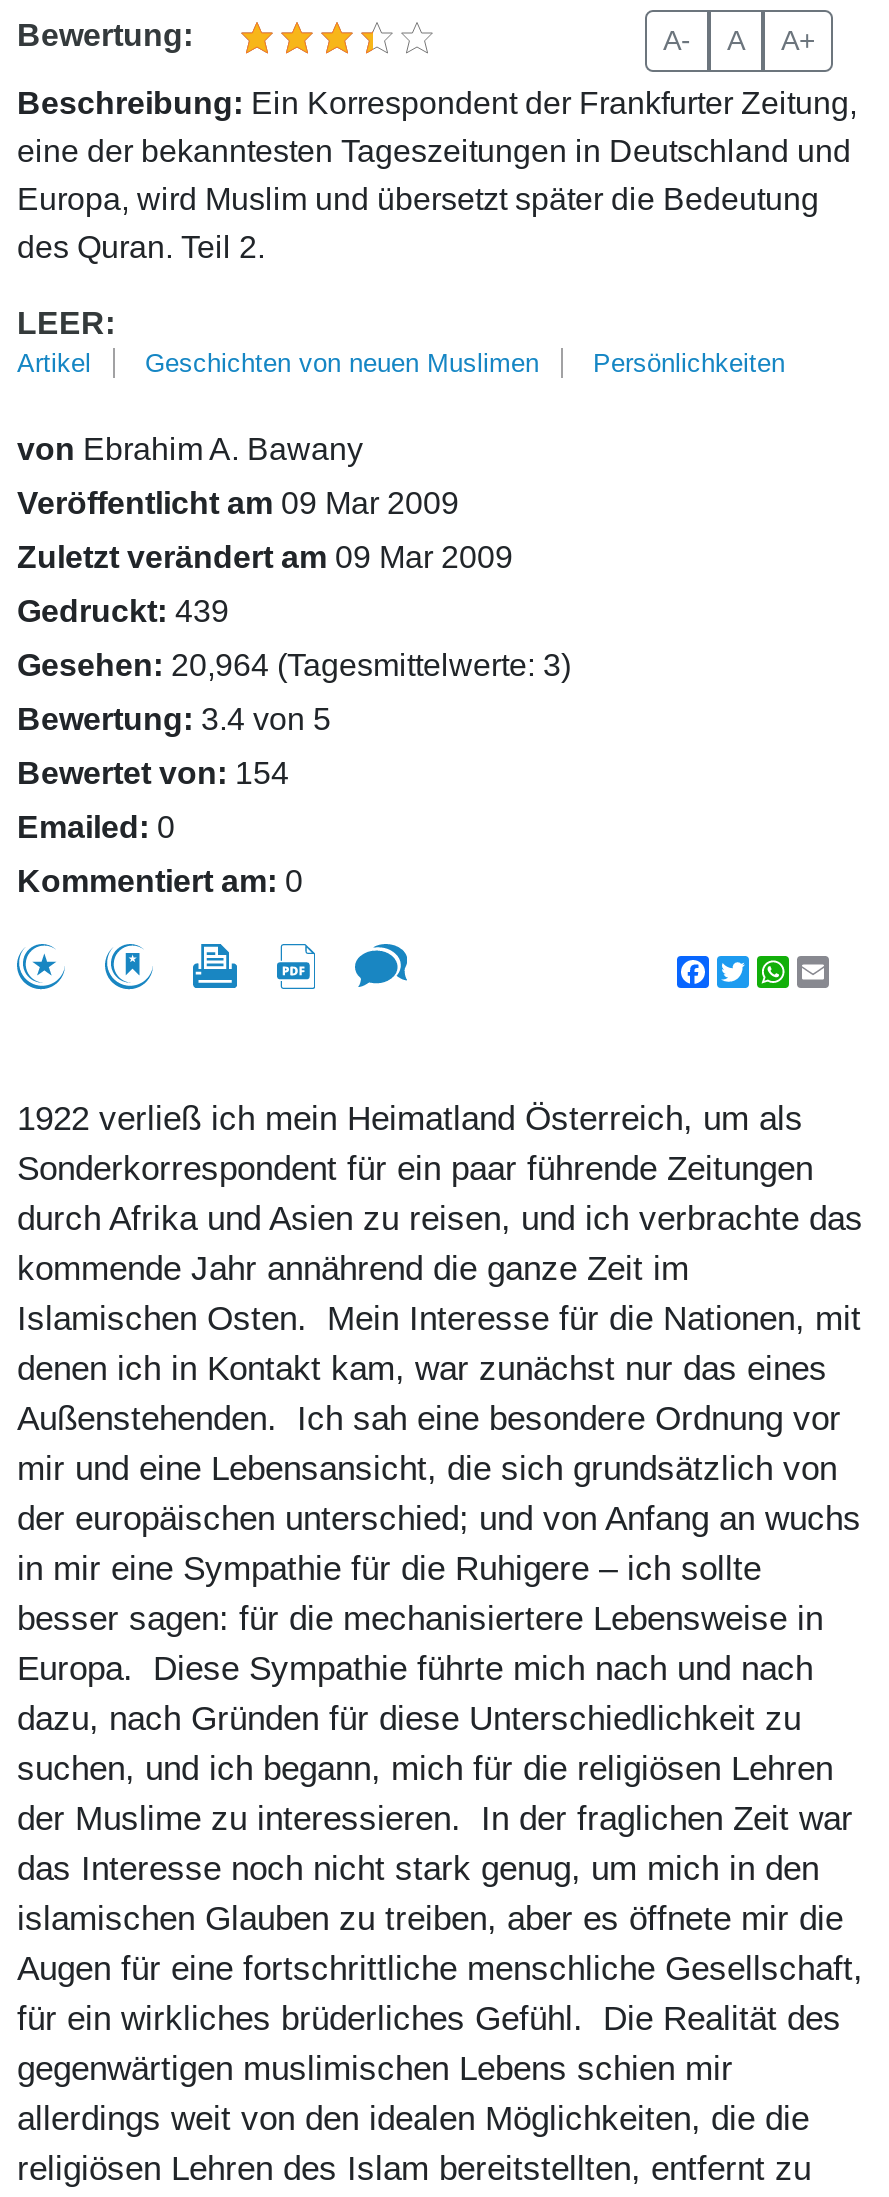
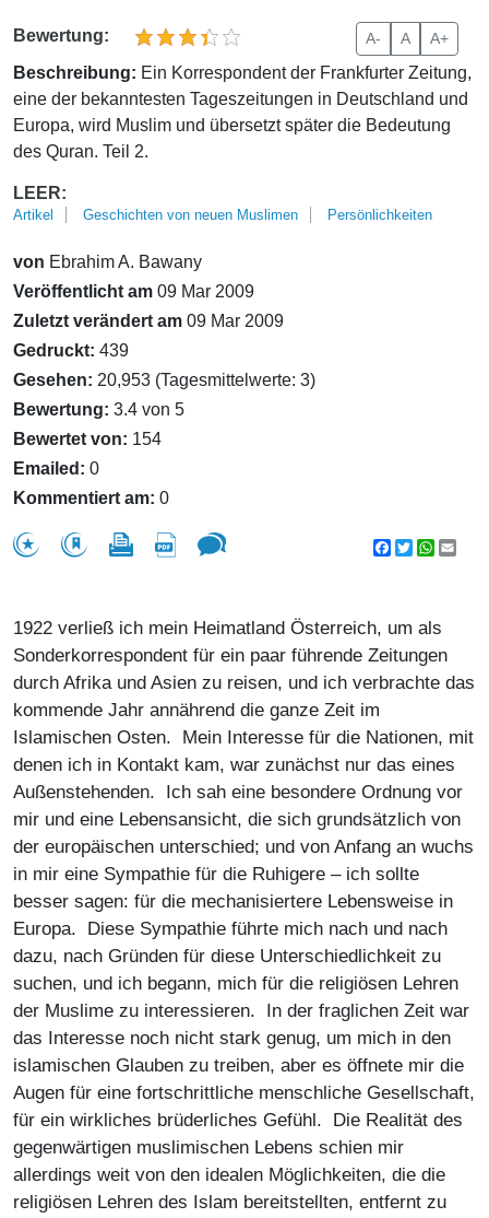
- Gesehen: 20,964 (Tagesmittelwerte: 3)
+ Gesehen: 20,953 (Tagesmittelwerte: 3)
